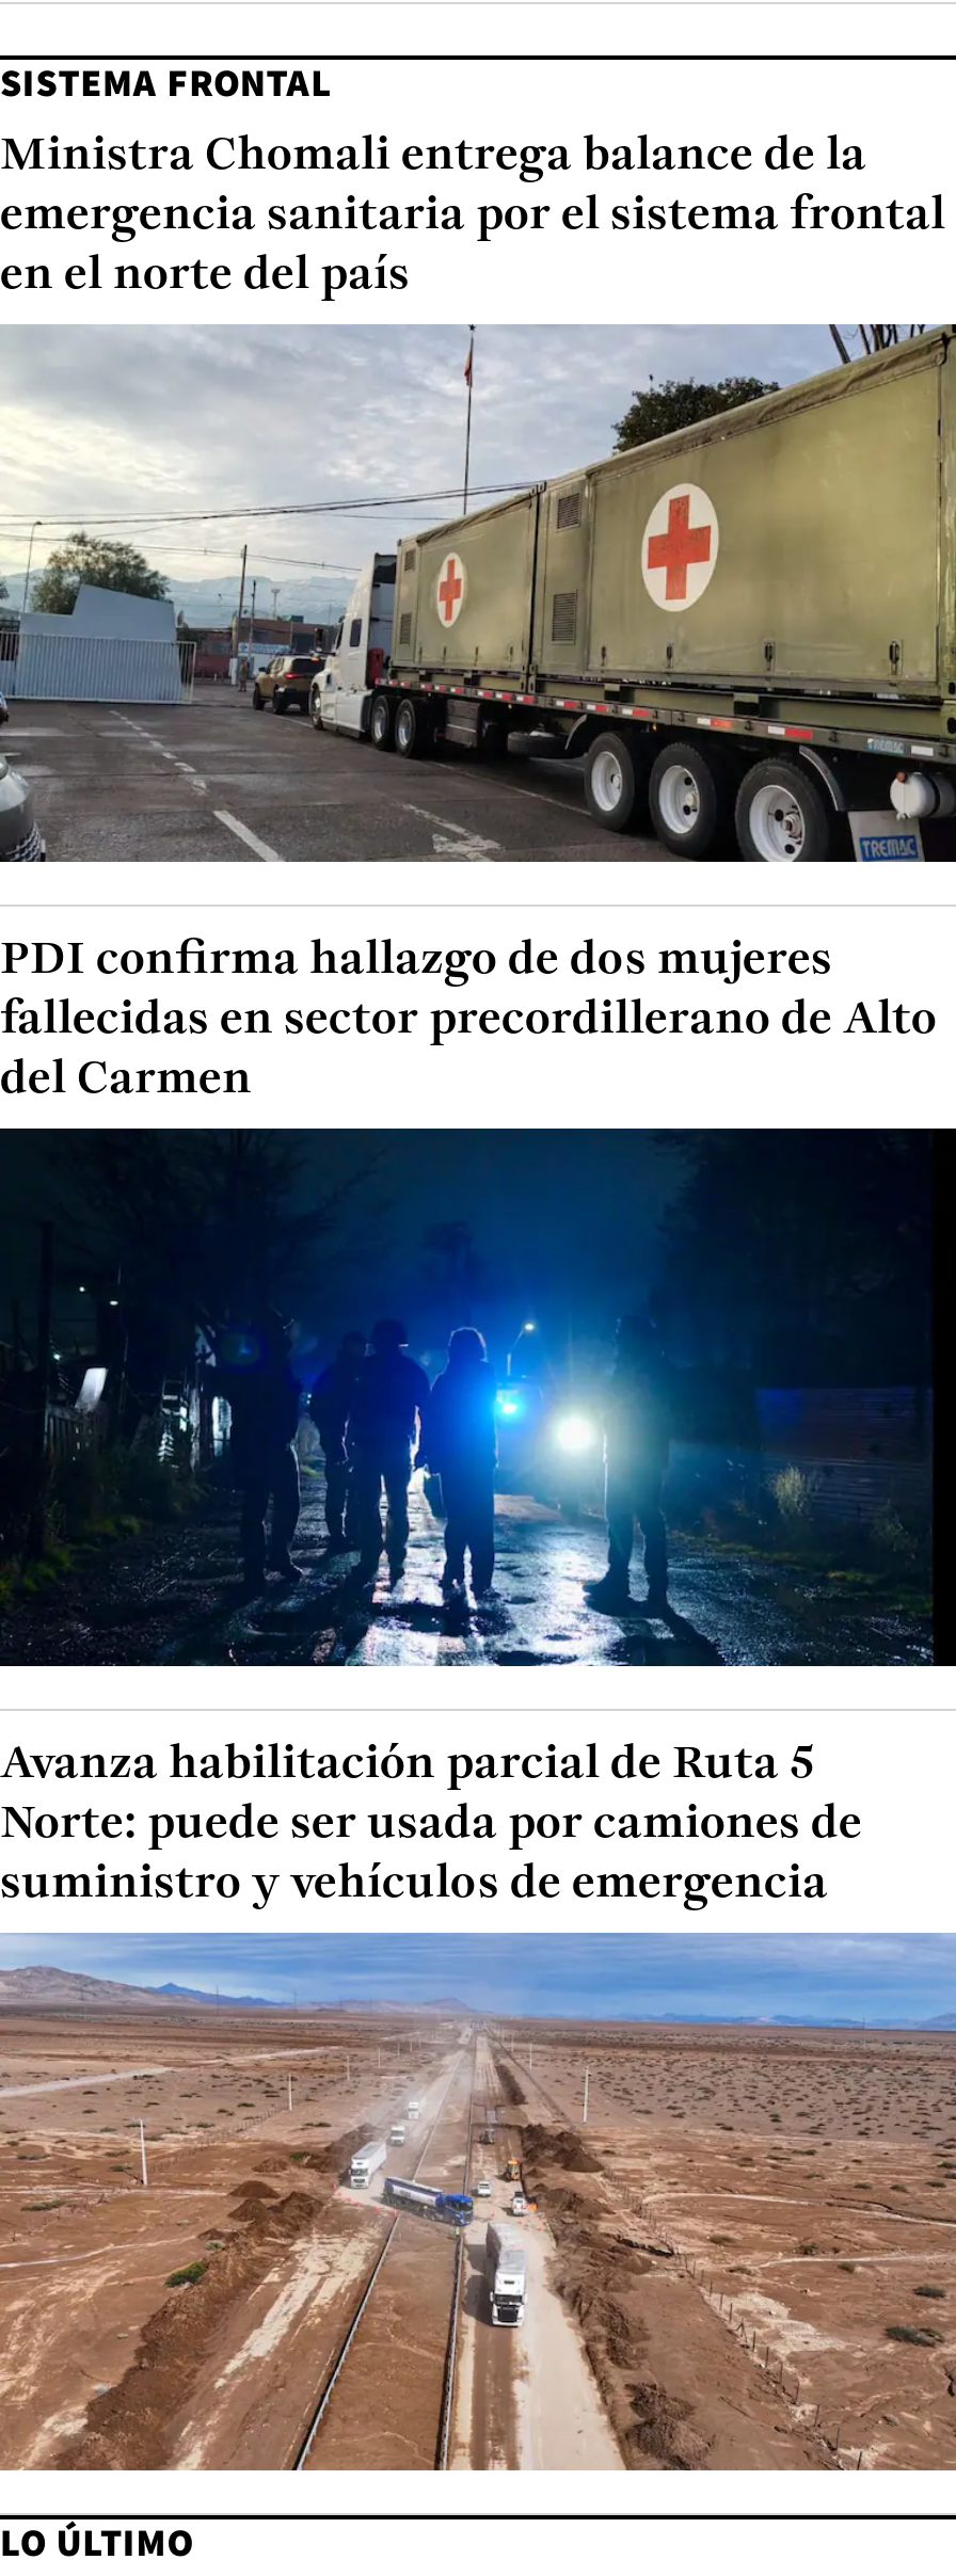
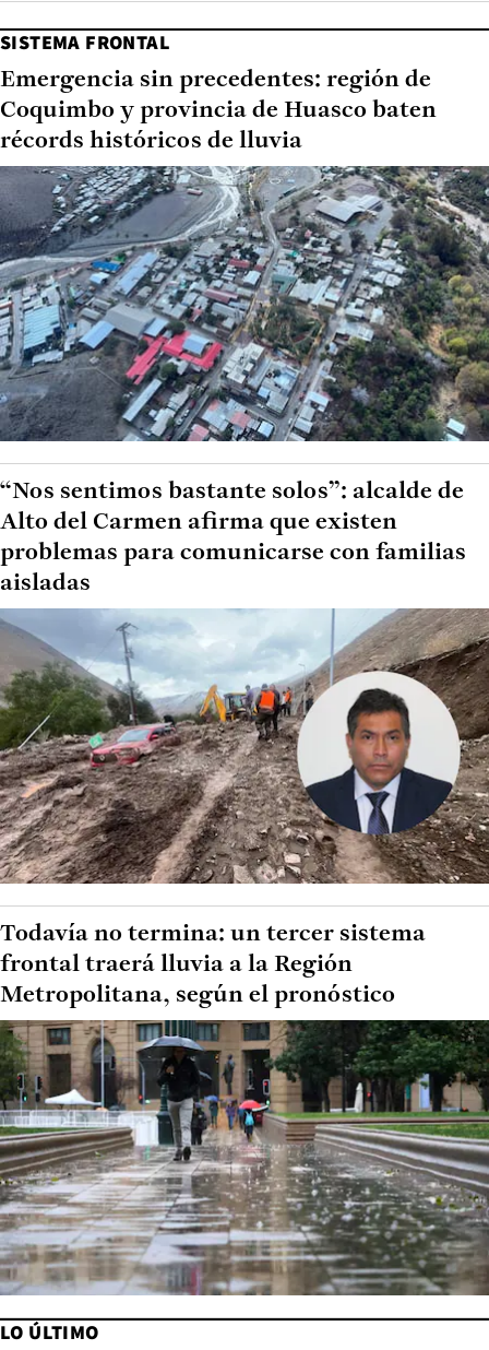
- Ministra Chomali entrega balance de la
- emergencia sanitaria por el sistema frontal
- en el norte del país
+ Emergencia sin precedentes: región de
+ Coquimbo y provincia de Huasco baten
+ récords históricos de lluvia

- [image]
- PDI confirma hallazgo de dos mujeres
- fallecidas en sector precordillerano de Alto
- del Carmen
+ [image]
+ “Nos sentimos bastante solos”: alcalde de
+ Alto del Carmen afirma que existen
+ problemas para comunicarse con familias
+ aisladas

- [image]
- Avanza habilitación parcial de Ruta 5
- Norte: puede ser usada por camiones de
- suministro y vehículos de emergencia
+ [image]
+ Todavía no termina: un tercer sistema
+ frontal traerá lluvia a la Región
+ Metropolitana, según el pronóstico

- [image]
+ [image]
